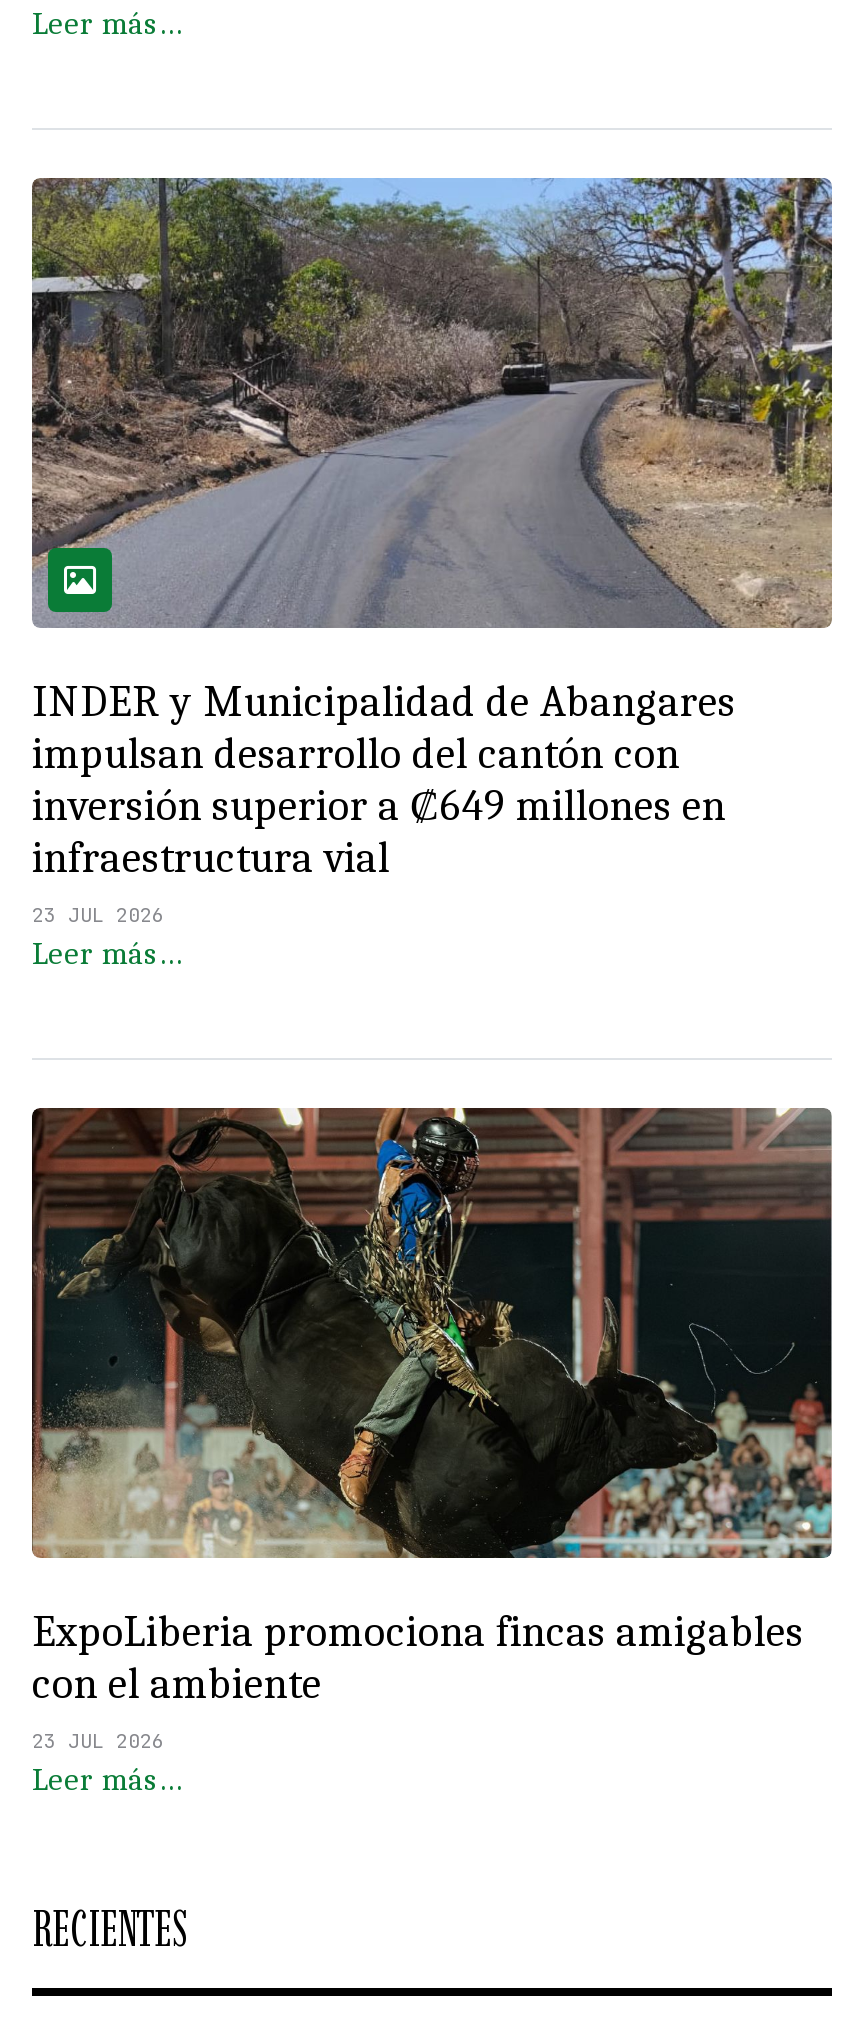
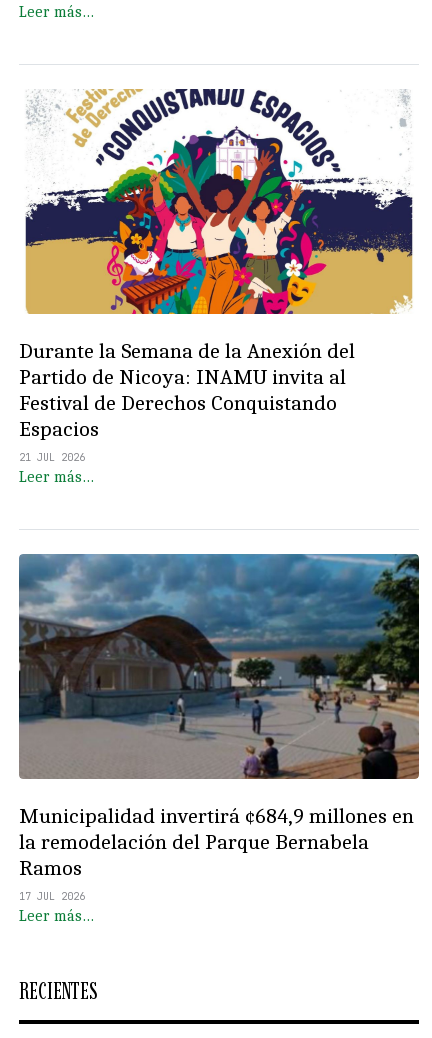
- [image]
- INDER y Municipalidad de Abangares
- impulsan desarrollo del cantón con
- inversión superior a ₡649 millones en
- infraestructura vial
- 23 JUL 2026
+ [image]
+ Durante la Semana de la Anexión del
+ Partido de Nicoya: INAMU invita al
+ Festival de Derechos Conquistando
+ Espacios
+ 21 JUL 2026

- [image]
- ExpoLiberia promociona fincas amigables
- con el ambiente
- 23 JUL 2026
+ [image]
+ Municipalidad invertirá ¢684,9 millones en
+ la remodelación del Parque Bernabela
+ Ramos
+ 17 JUL 2026
